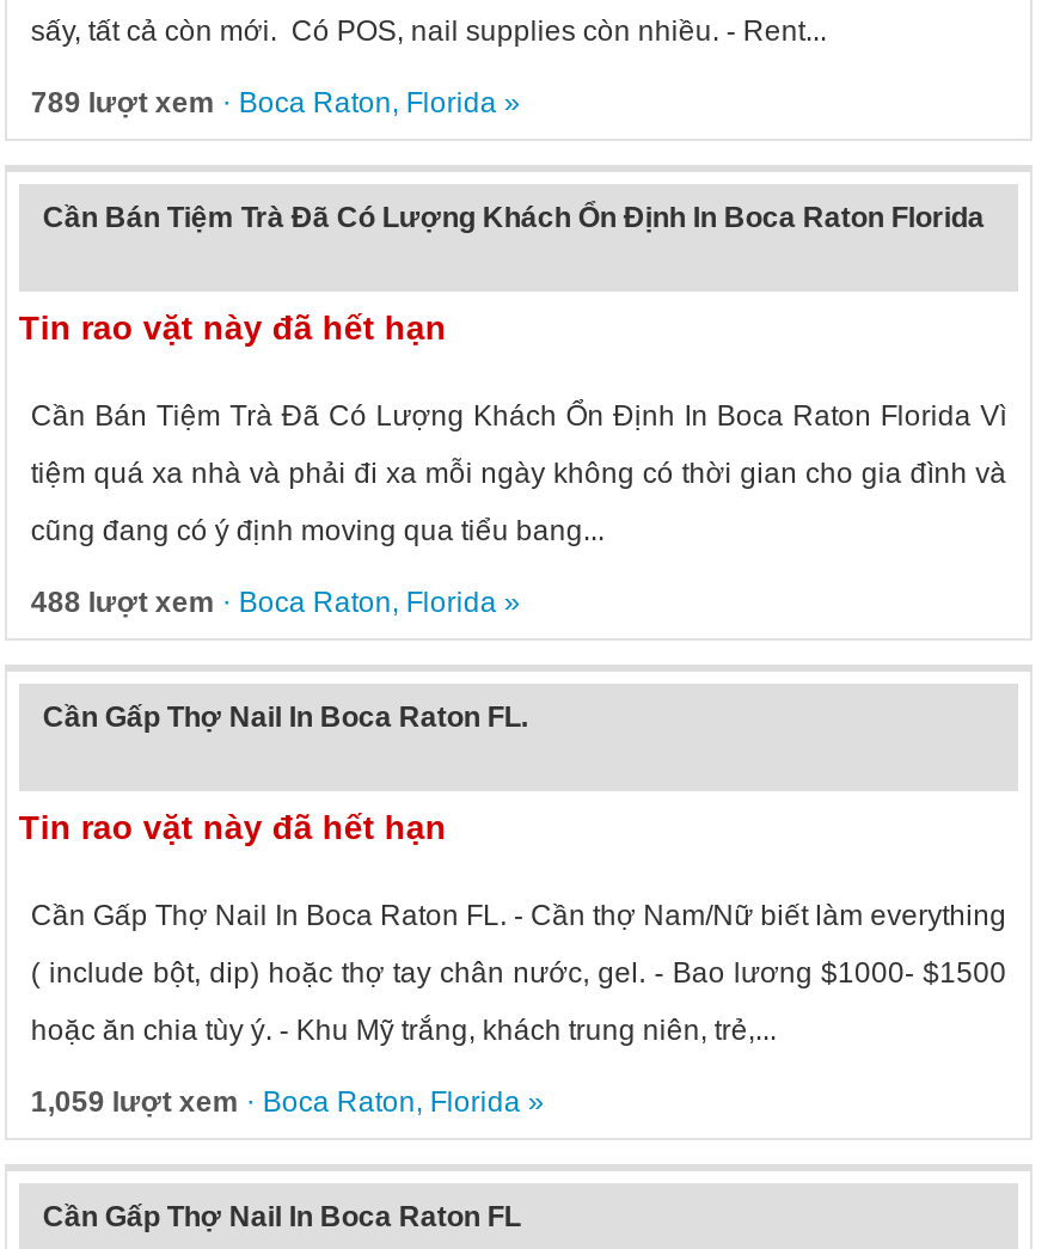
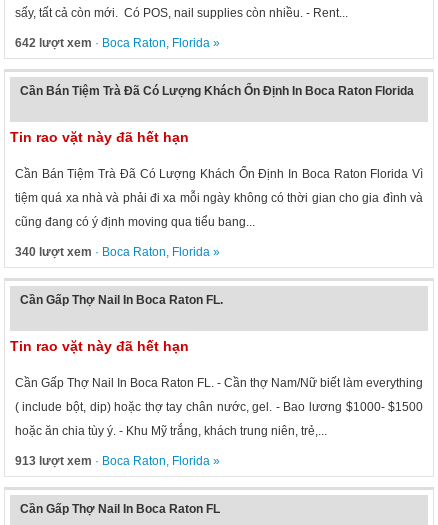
- 789 lượt xem · Boca Raton, Florida»
+ 642 lượt xem · Boca Raton, Florida»

- 488 lượt xem · Boca Raton, Florida»
+ 340 lượt xem · Boca Raton, Florida»

- 1,059 lượt xem · Boca Raton, Florida»
+ 913 lượt xem · Boca Raton, Florida»
